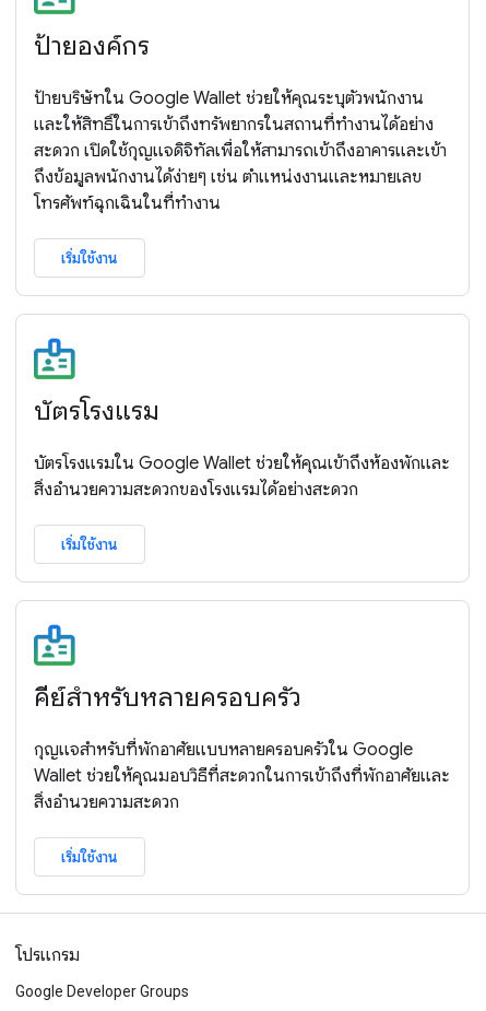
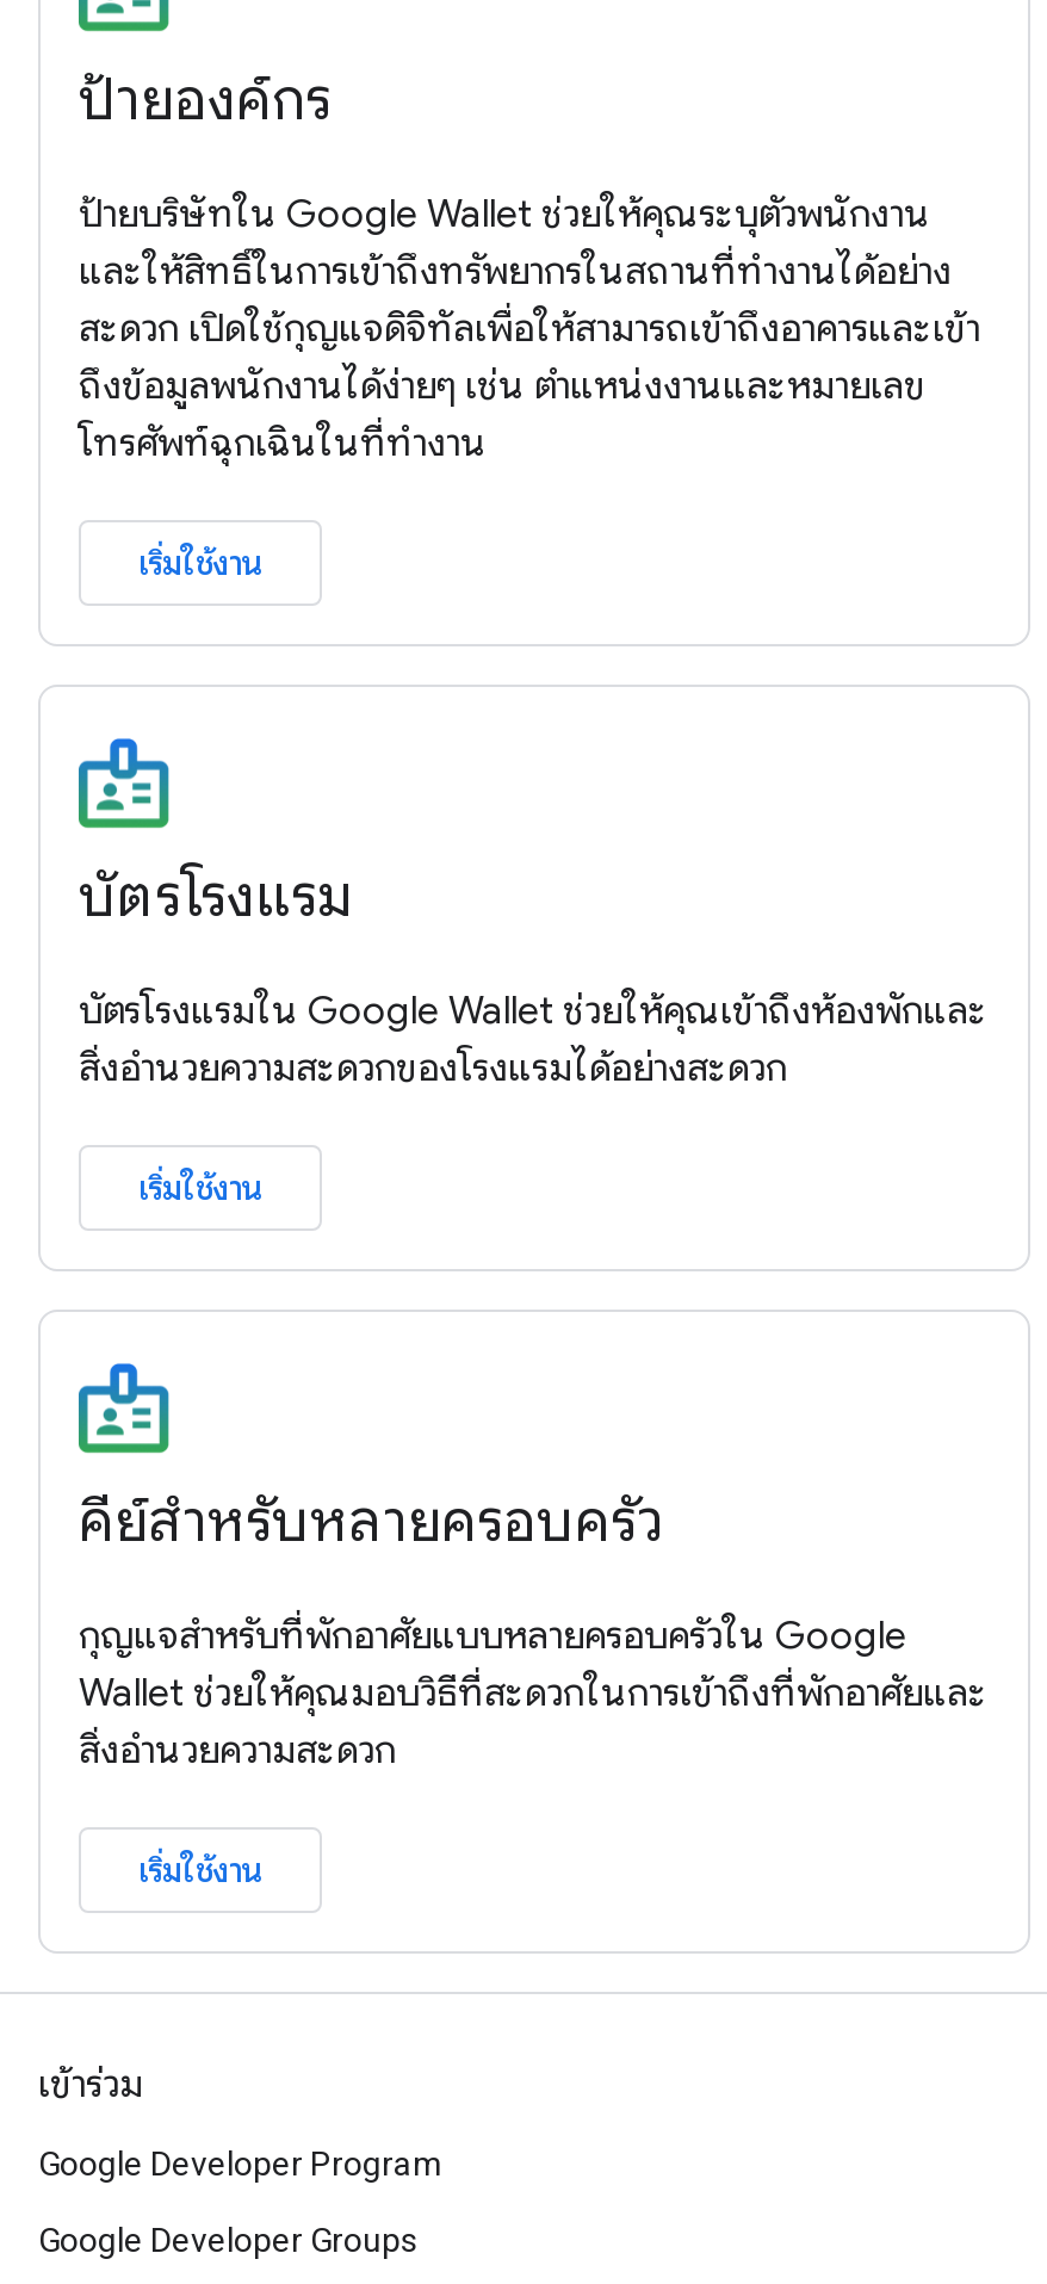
- โปรแกรม
+ เข้าร่วม
+ Google Developer Program
